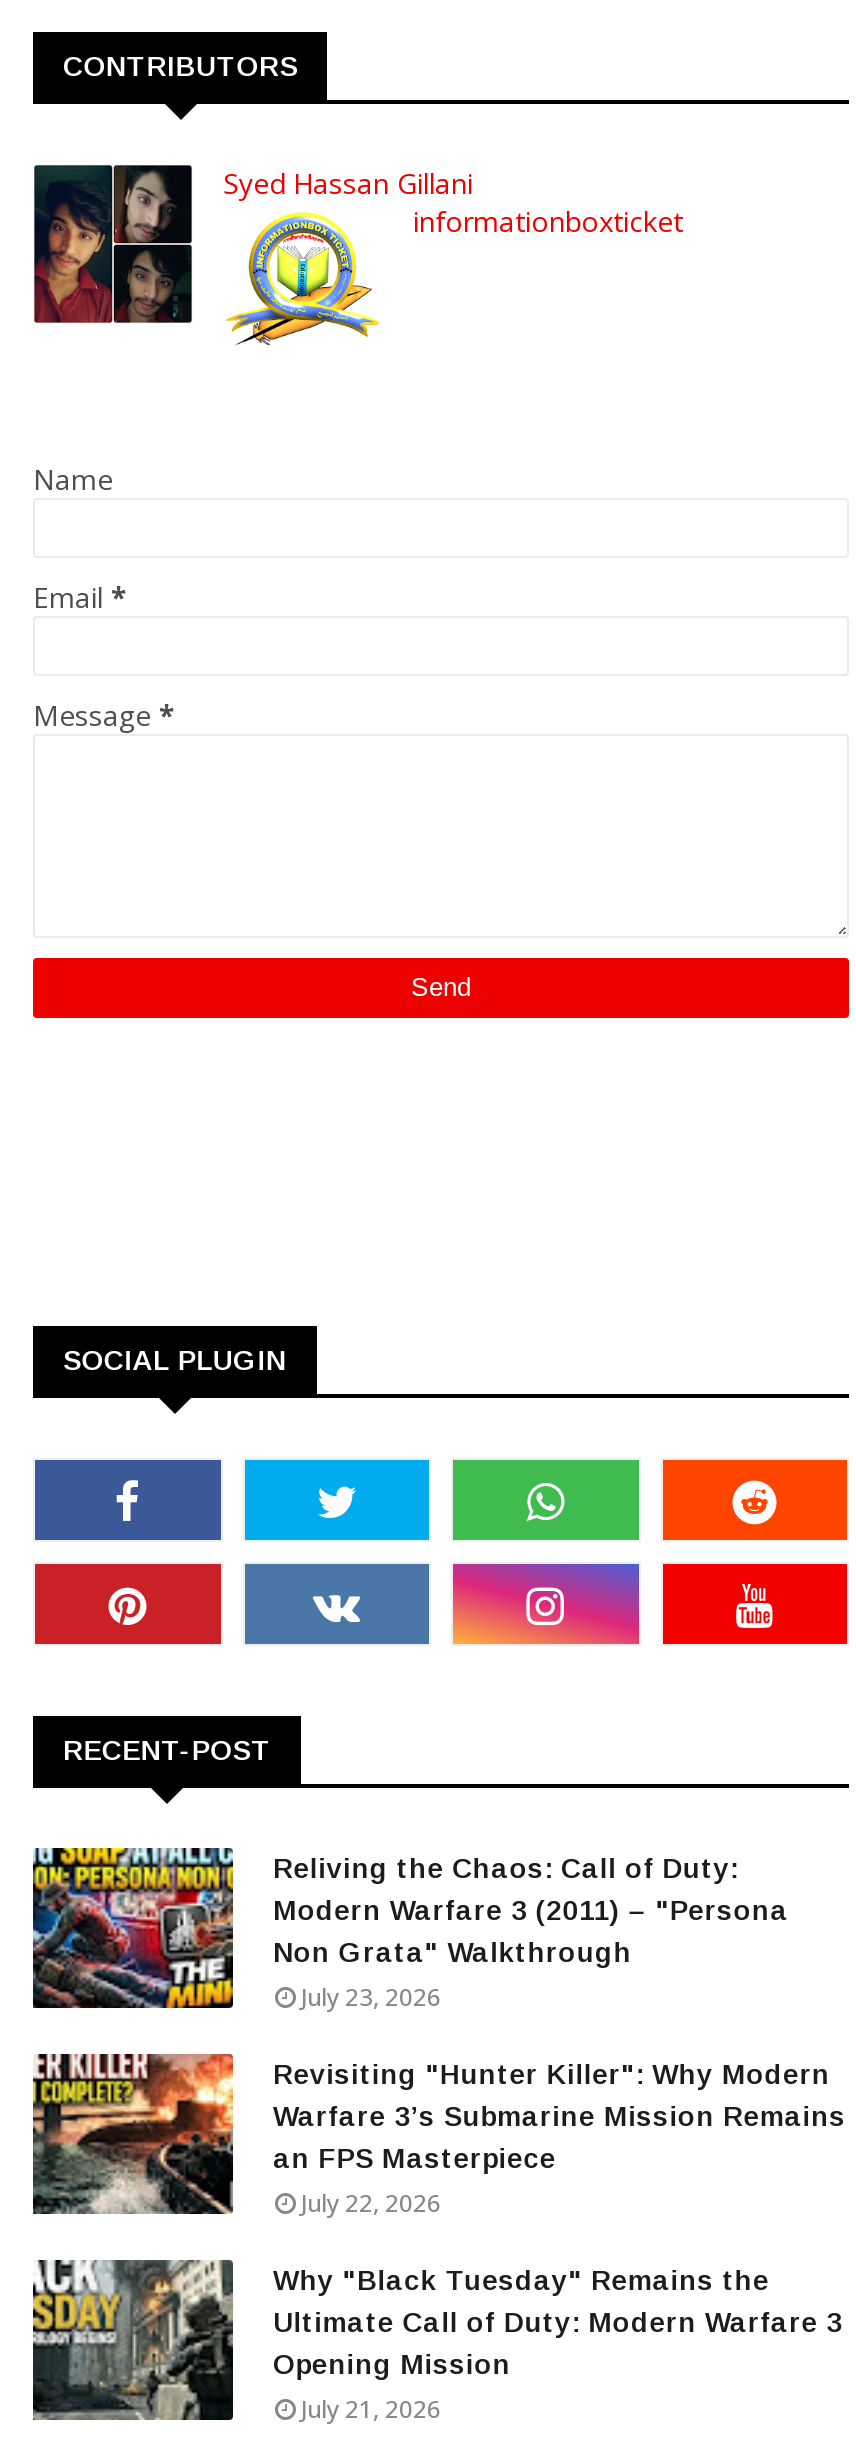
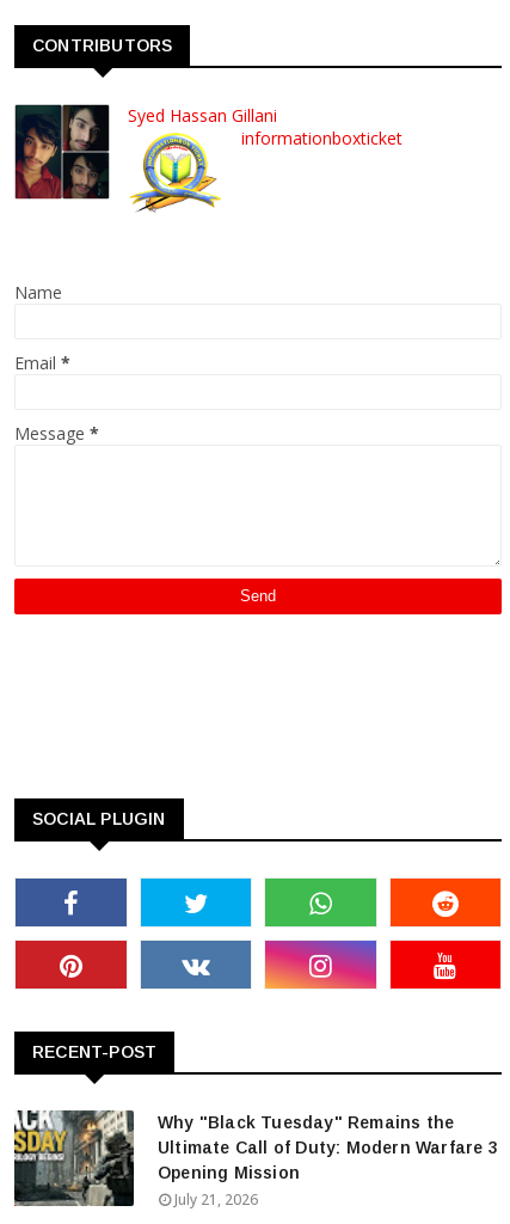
- [image]
- Reliving the Chaos: Call of Duty:
- Modern Warfare 3 (2011) – "Persona
- Non Grata" Walkthrough
- July 23, 2026
- Revisiting "Hunter Killer": Why Modern
- Warfare 3’s Submarine Mission Remains
- an FPS Masterpiece
- July 22, 2026

- [image]
